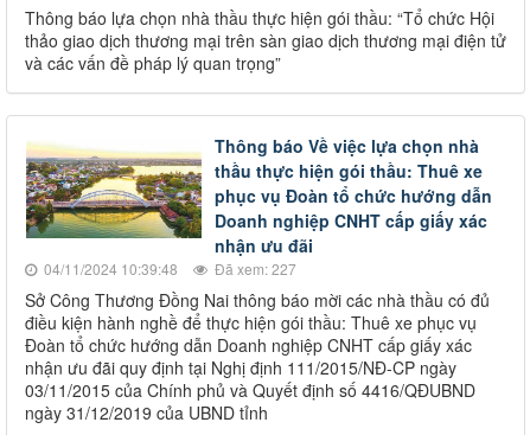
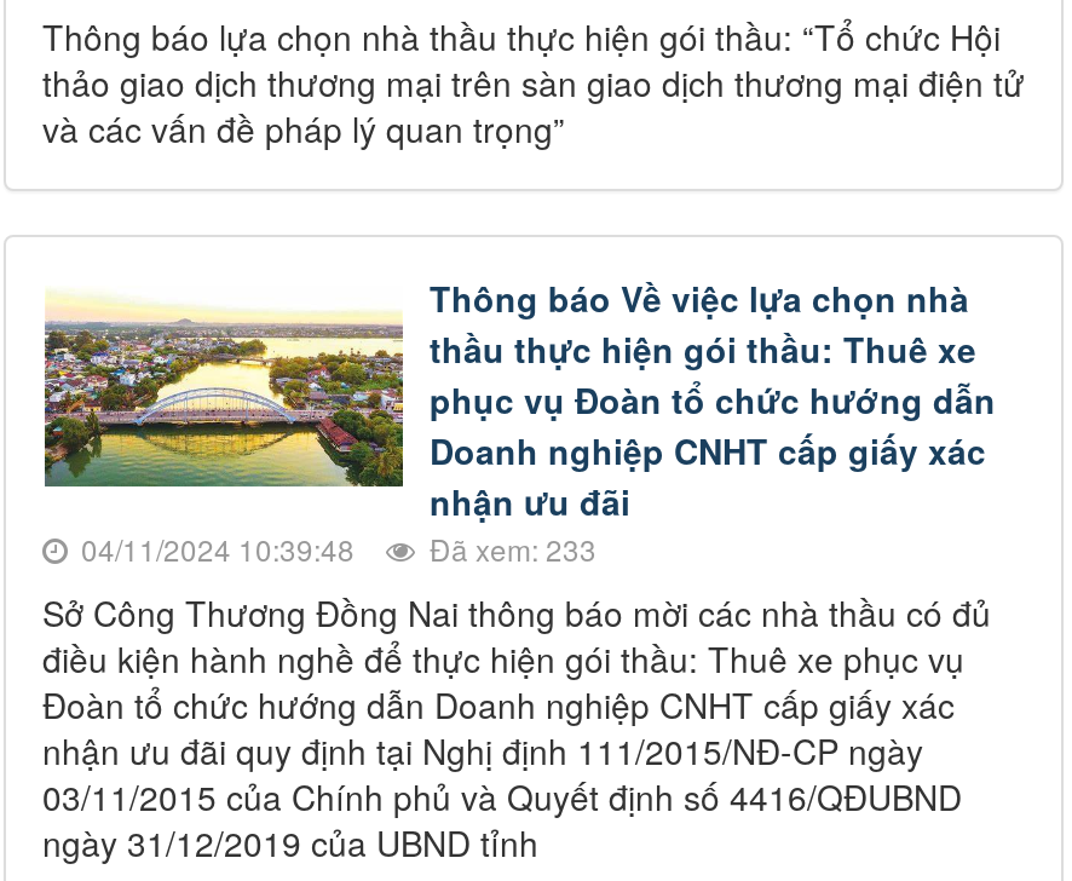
- 04/11/2024 10:39:48 Đã xem: 227
+ 04/11/2024 10:39:48 Đã xem: 233
